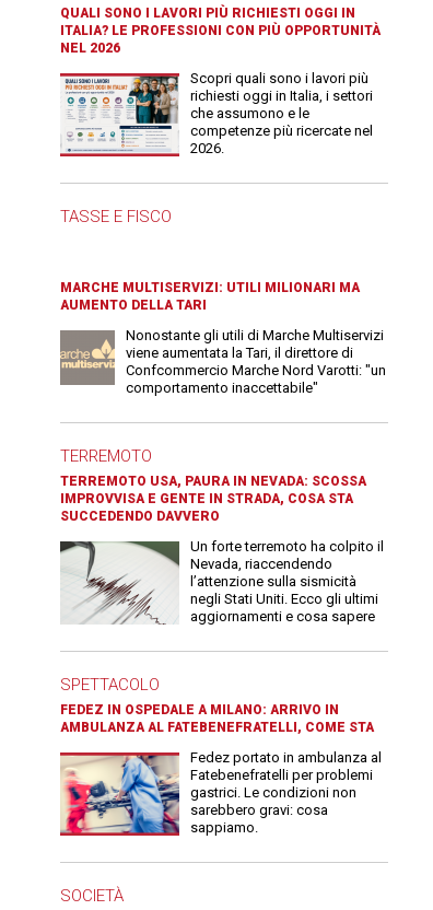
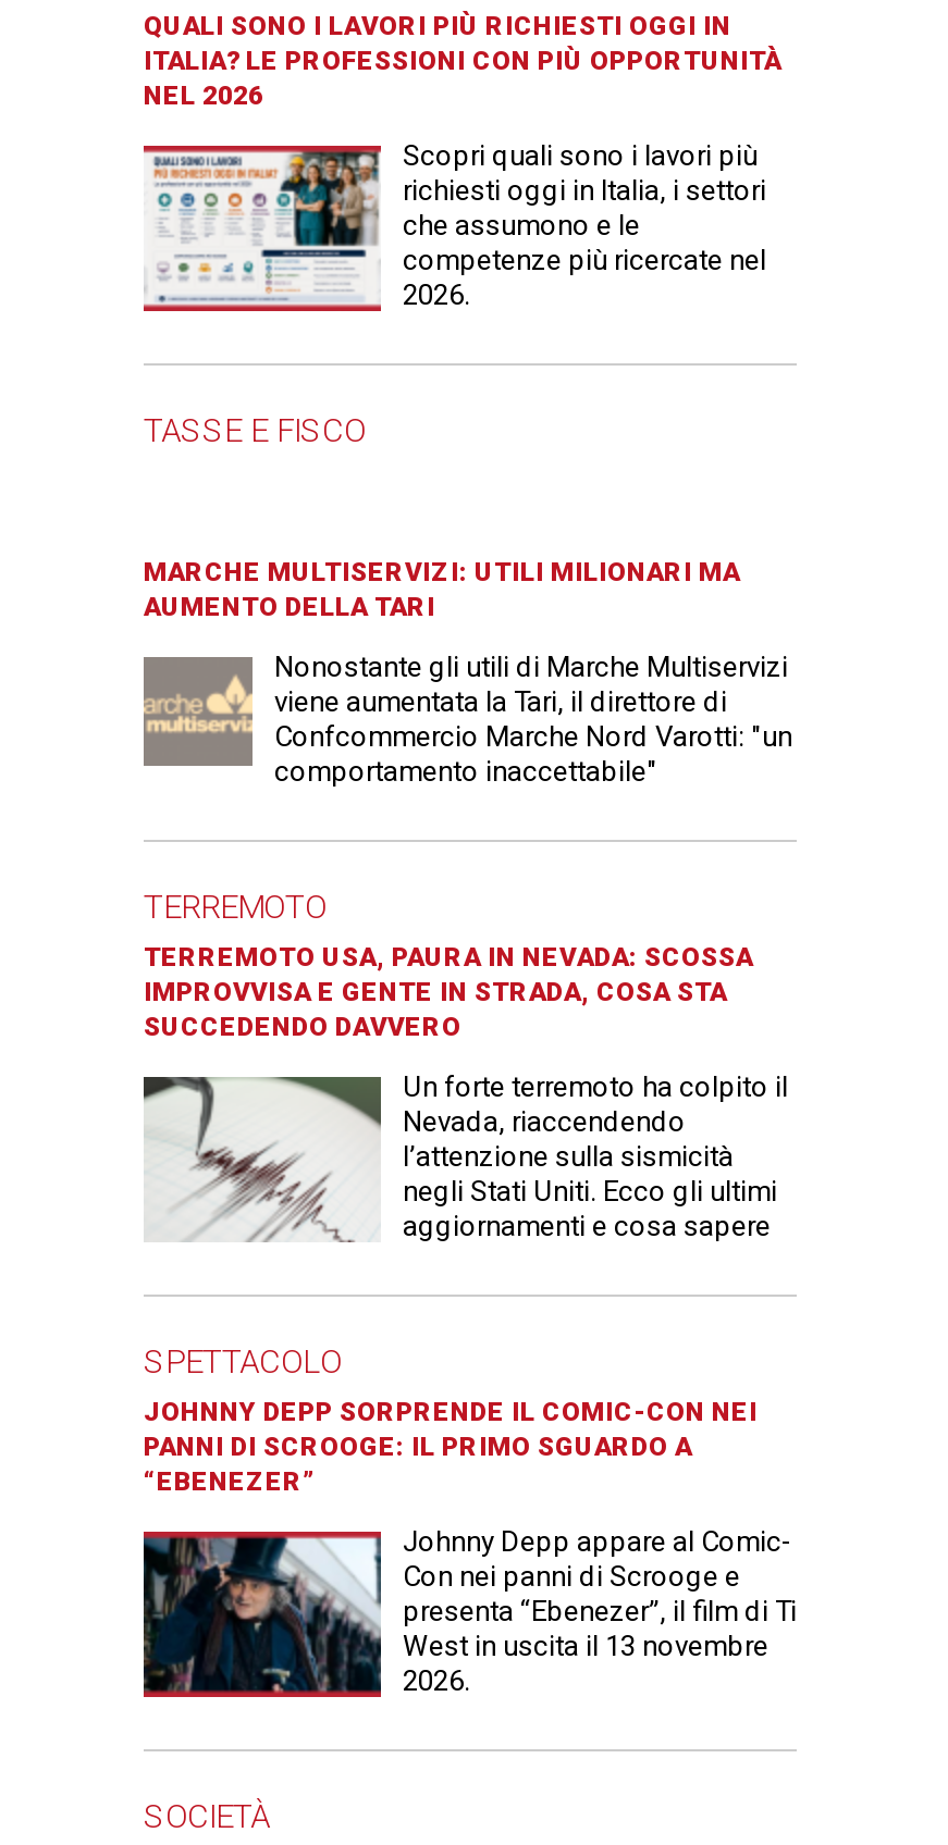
- FEDEZ IN OSPEDALE A MILANO: ARRIVO IN
- AMBULANZA AL FATEBENEFRATELLI, COME STA
+ JOHNNY DEPP SORPRENDE IL COMIC-CON NEI
+ PANNI DI SCROOGE: IL PRIMO SGUARDO A
+ “EBENEZER”

- [image]
- Fedez portato in ambulanza al
- Fatebenefratelli per problemi
- gastrici. Le condizioni non
- sarebbero gravi: cosa
- sappiamo.
+ [image]
+ Johnny Depp appare al Comic-
+ Con nei panni di Scrooge e
+ presenta “Ebenezer”, il film di Ti
+ West in uscita il 13 novembre
+ 2026.
